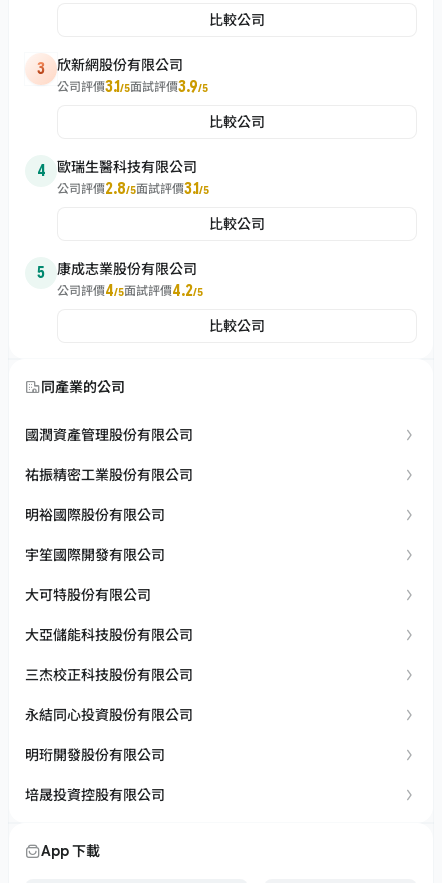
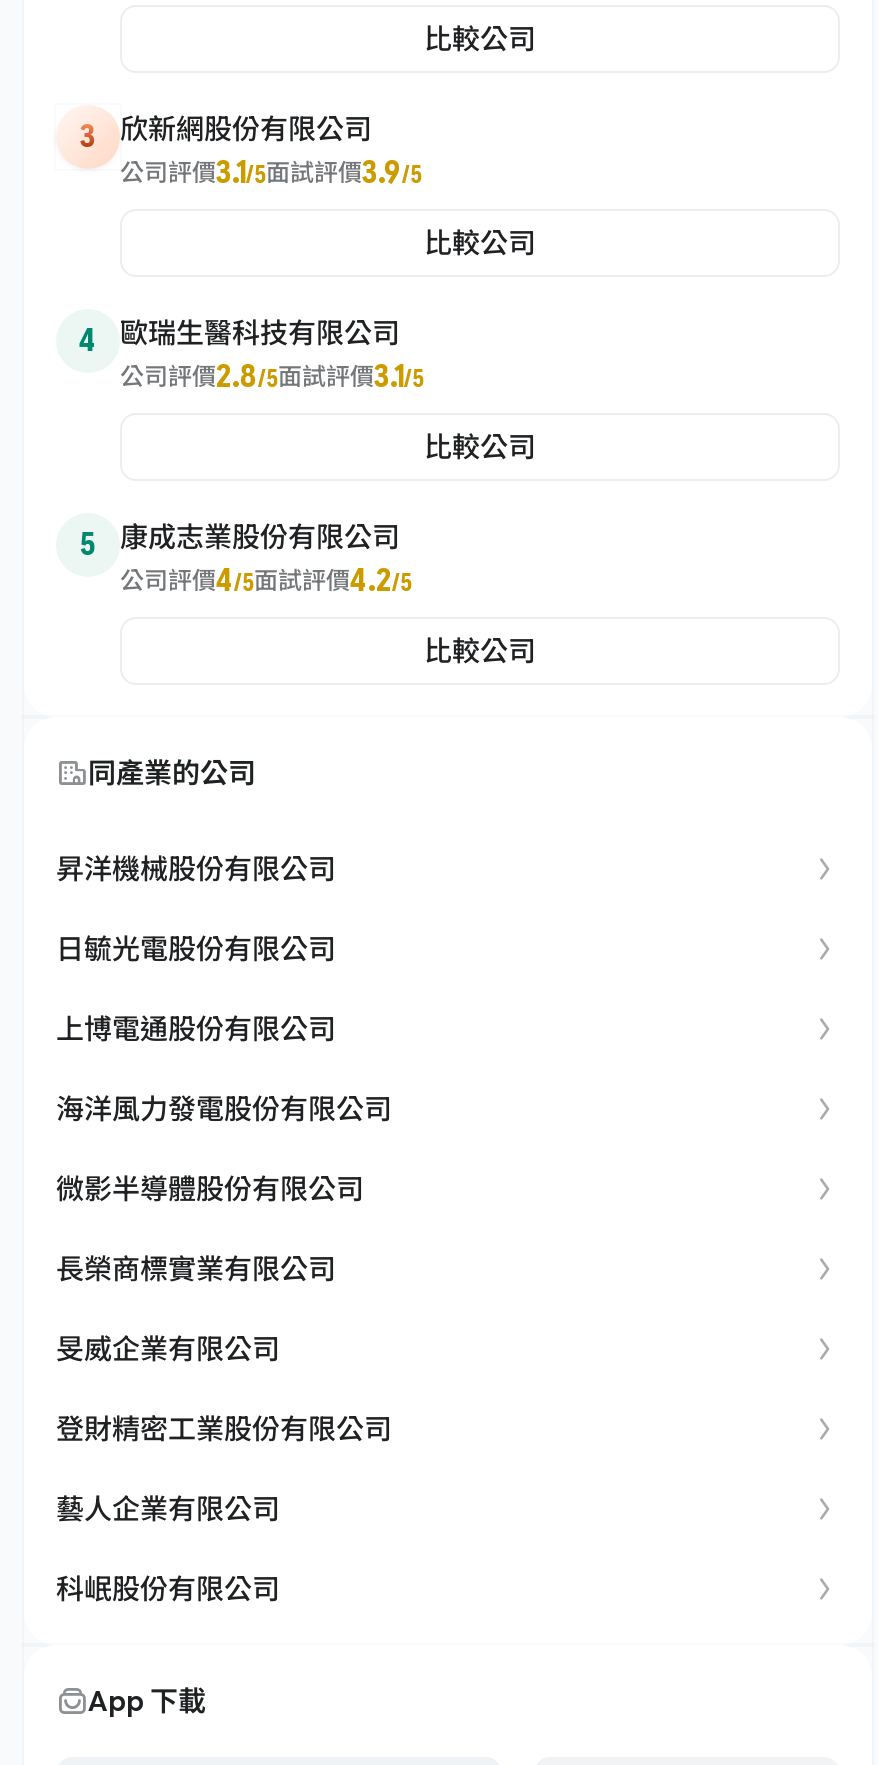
- 國潤資產管理股份有限公司
+ 昇洋機械股份有限公司

- 祐振精密工業股份有限公司
+ 日毓光電股份有限公司

- 明裕國際股份有限公司
+ 上博電通股份有限公司

- 宇笙國際開發有限公司
+ 海洋風力發電股份有限公司

- 大可特股份有限公司
+ 微影半導體股份有限公司

- 大亞儲能科技股份有限公司
+ 長榮商標實業有限公司

- 三杰校正科技股份有限公司
+ 旻威企業有限公司

- 永結同心投資股份有限公司
+ 登財精密工業股份有限公司

- 明珩開發股份有限公司
+ 藝人企業有限公司

- 培晟投資控股有限公司
+ 科岷股份有限公司
